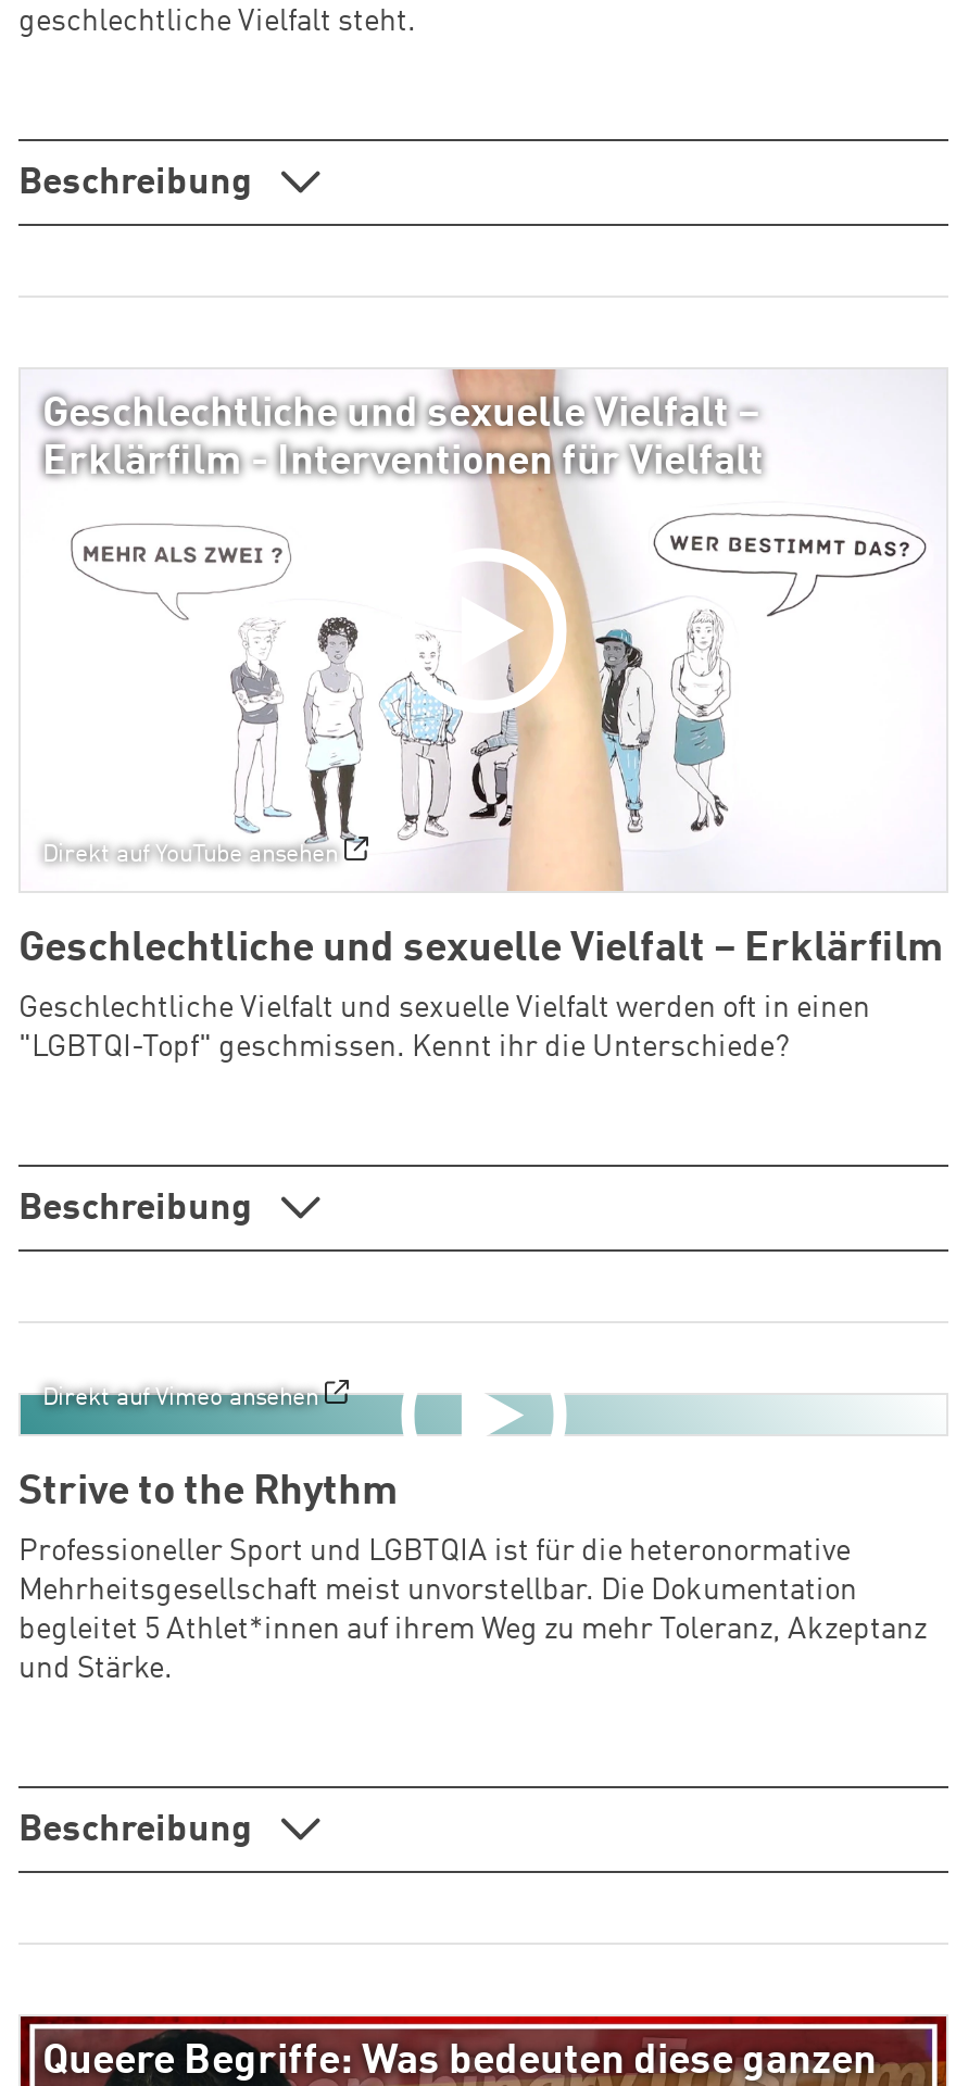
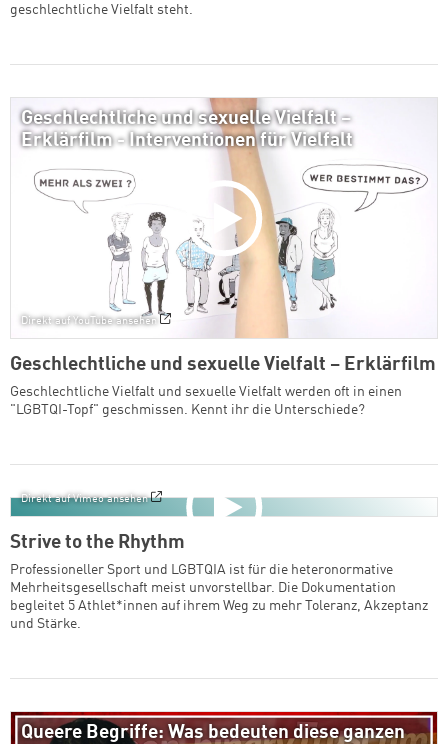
- Beschreibung

- Beschreibung

- Beschreibung
